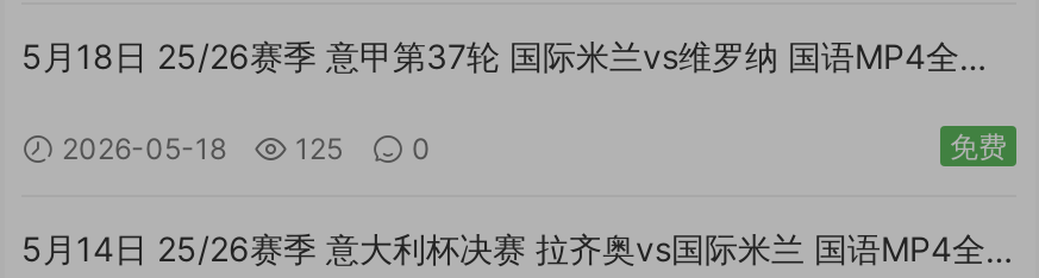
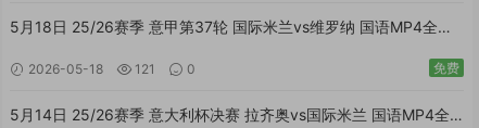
- 2026-05-18 125 0
+ 2026-05-18 121 0
